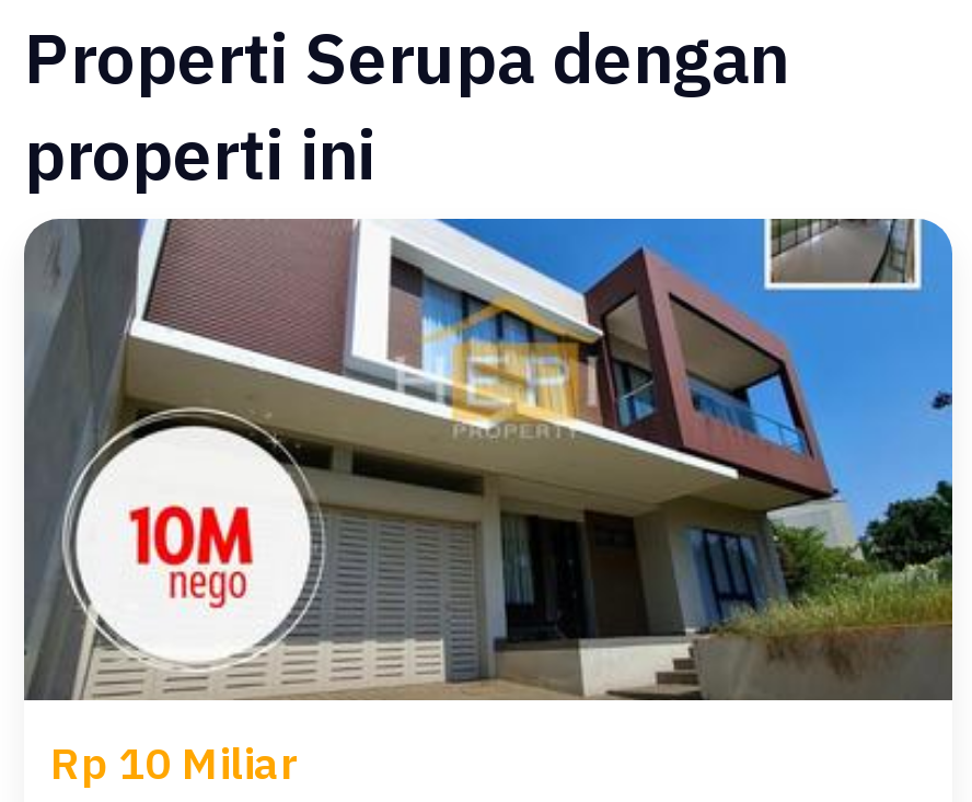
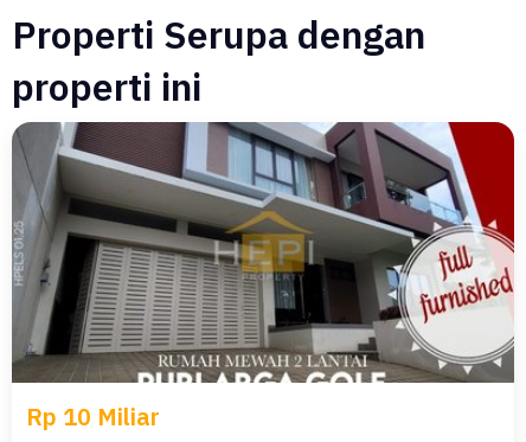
- [image]
+ [image]
